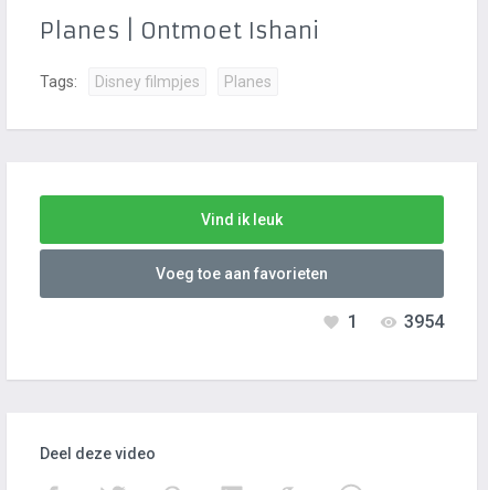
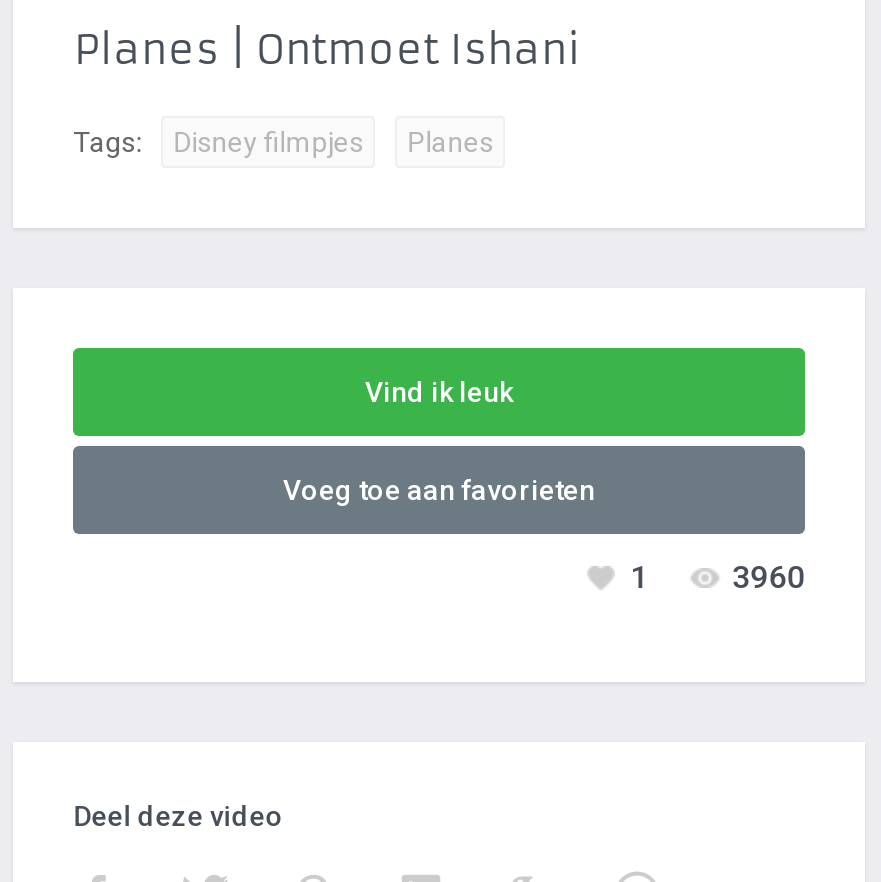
- 3954
+ 3960
